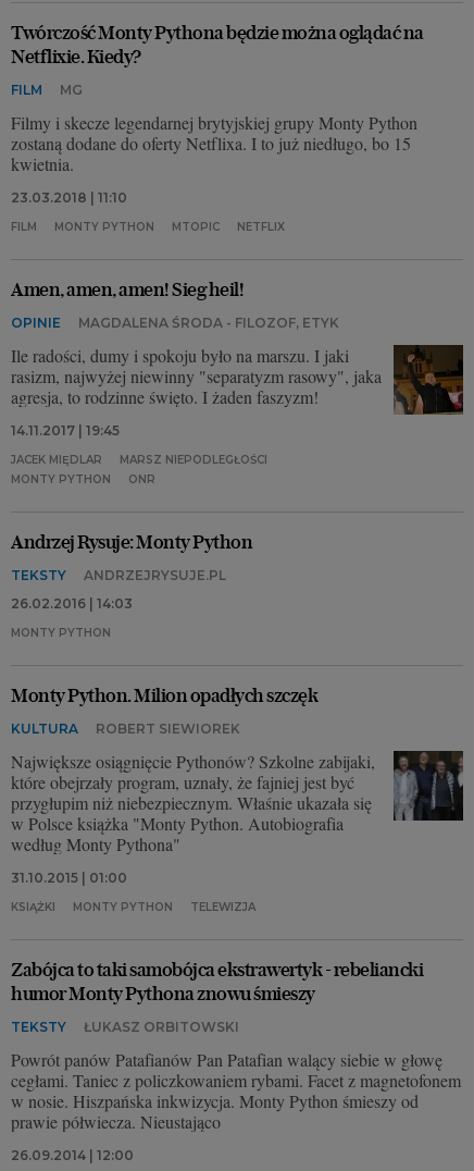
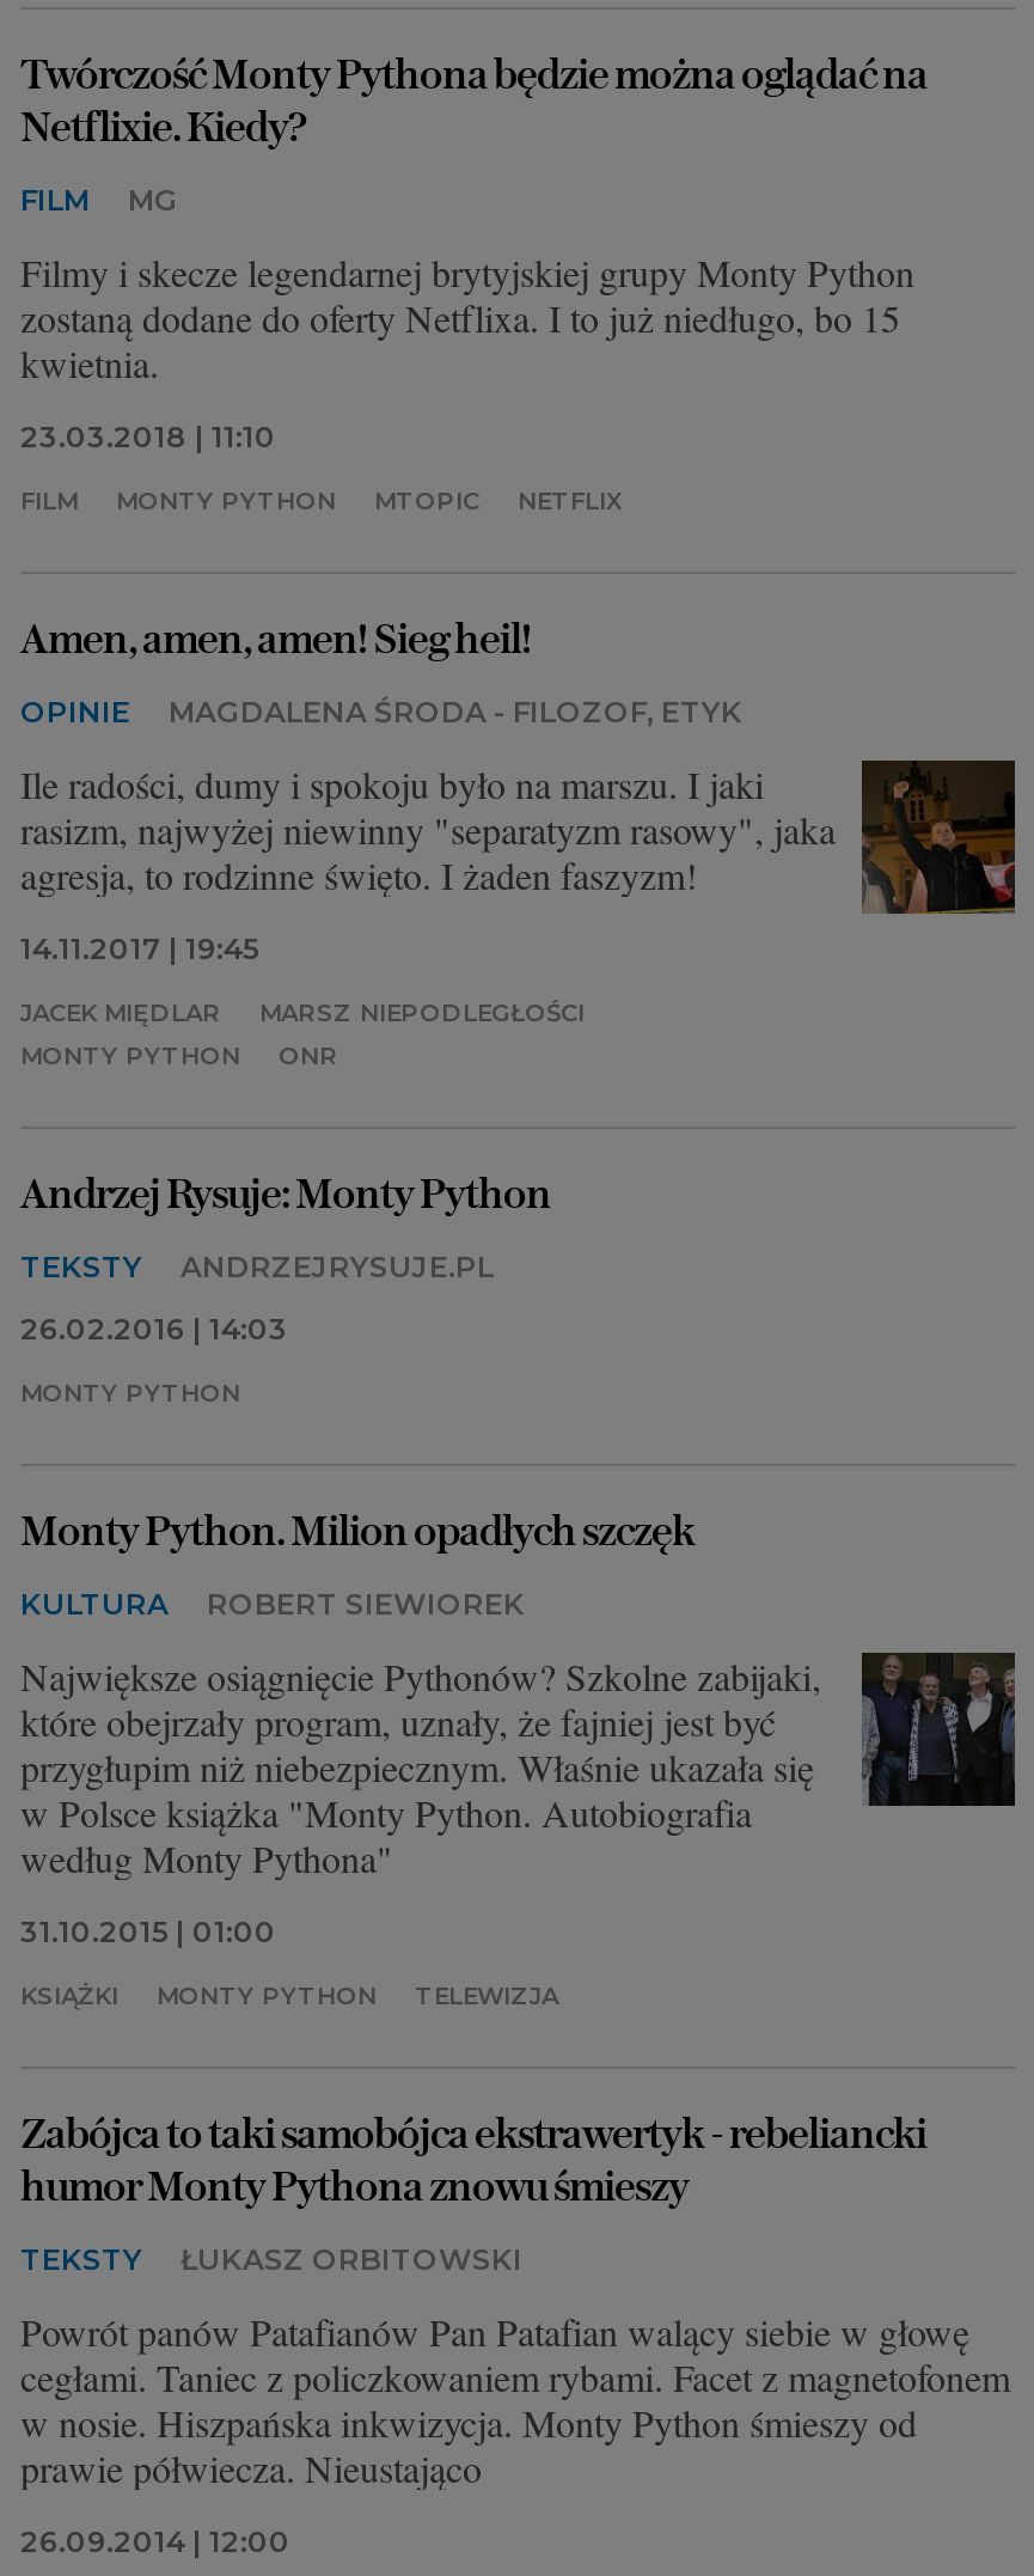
- [image]
+ [image]
